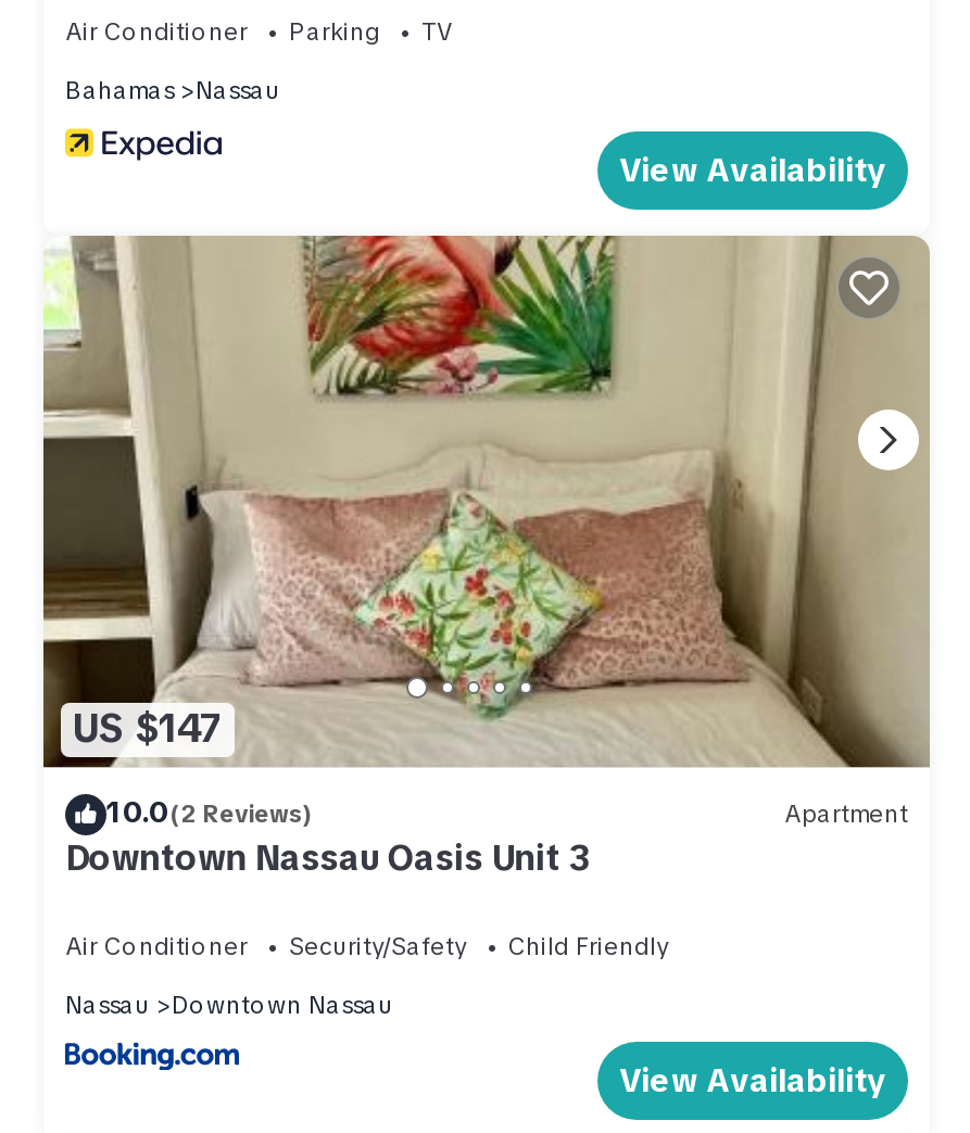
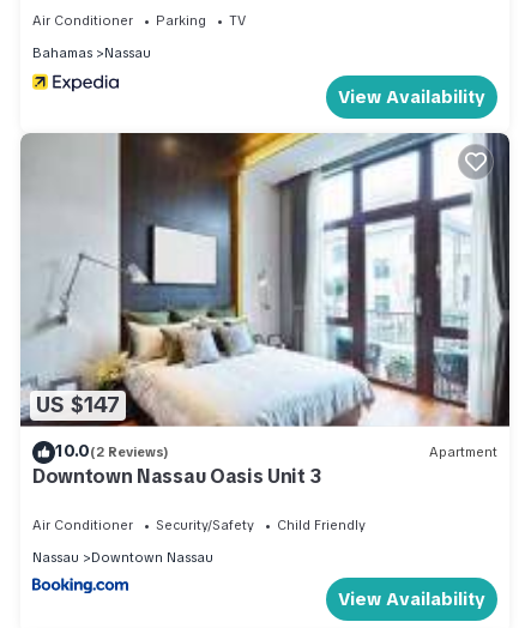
- [image]
+ [image]
